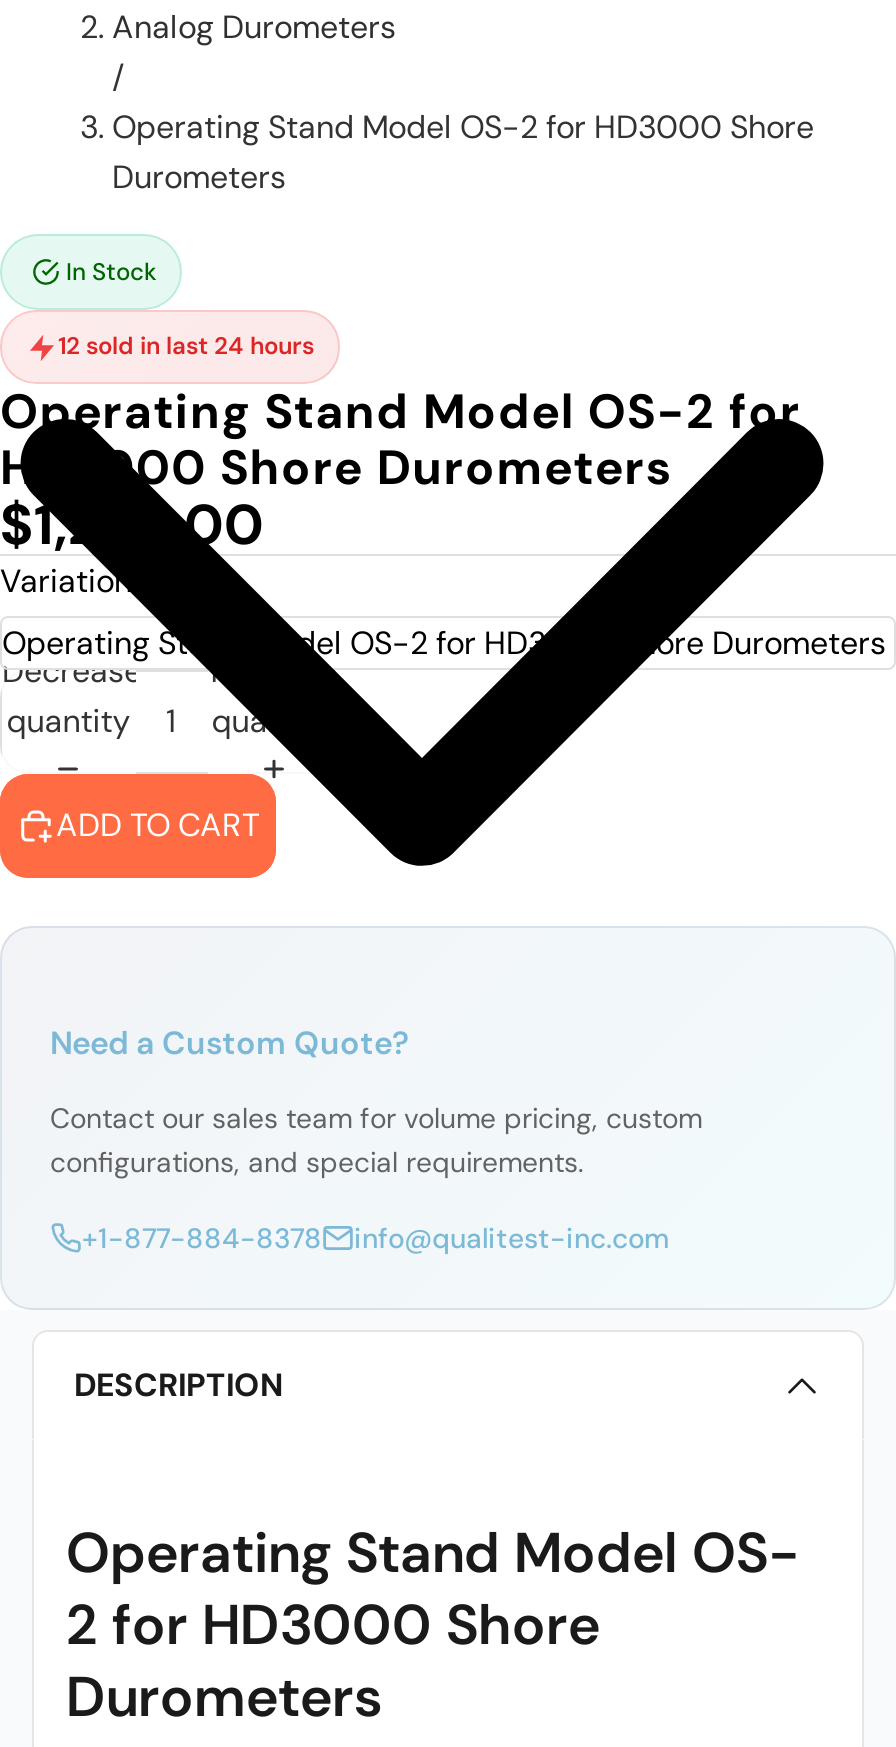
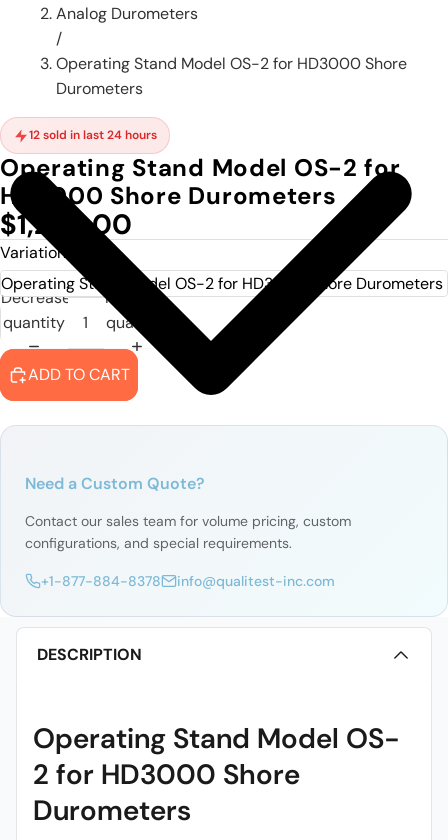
- In Stock
